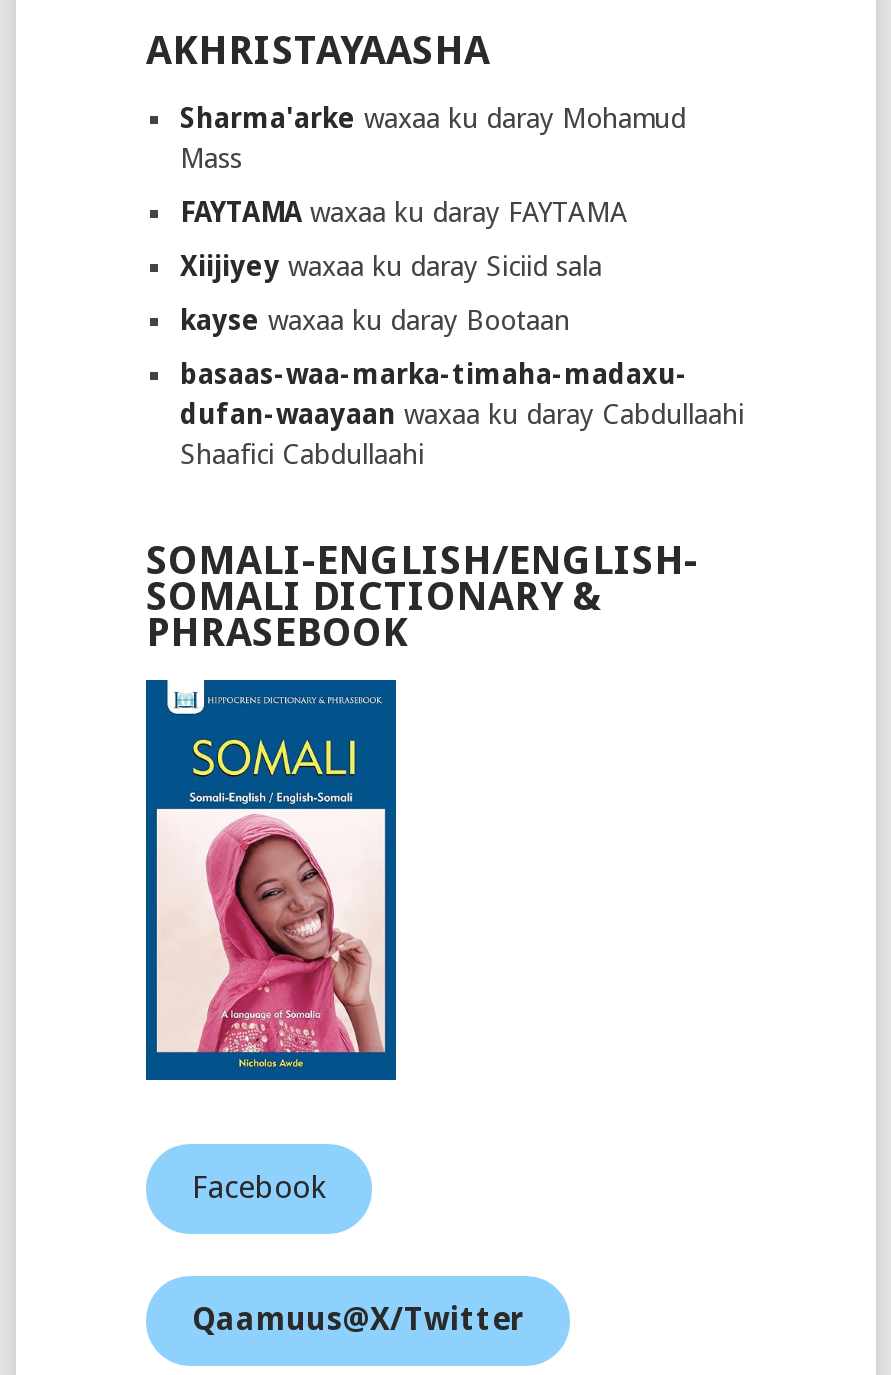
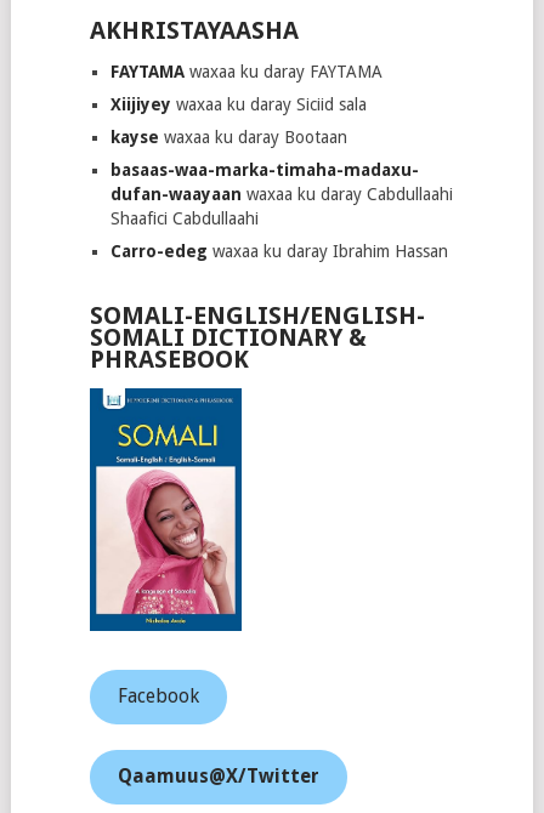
- Sharma'arke waxaa ku daray Mohamud
- Mass

moved up: FAYTAMA waxaa ku daray FAYTAMA | Xiijiyey waxaa ku daray Siciid sala | kayse waxaa ku daray Bootaan | basaas-waa-marka-timaha-madaxu- | dufan-waayaan waxaa ku daray Cabdullaahi | Shaafici Cabdullaahi

+ Carro-edeg waxaa ku daray Ibrahim Hassan
